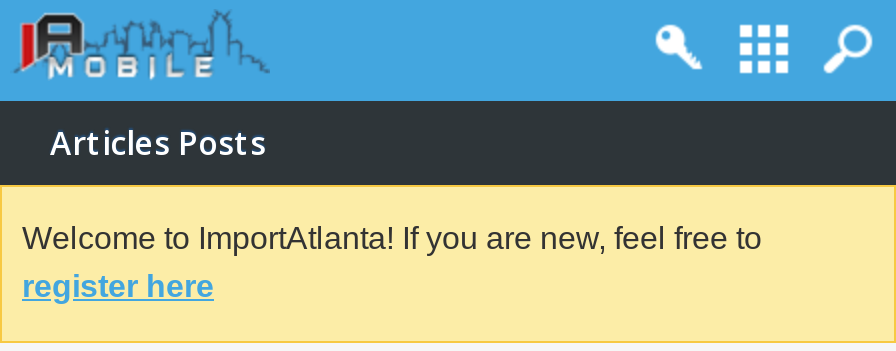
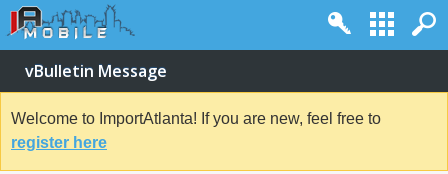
- Articles Posts
+ vBulletin Message
